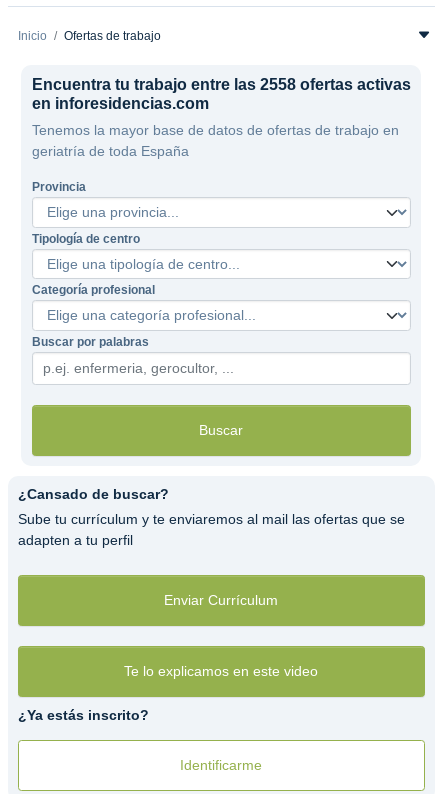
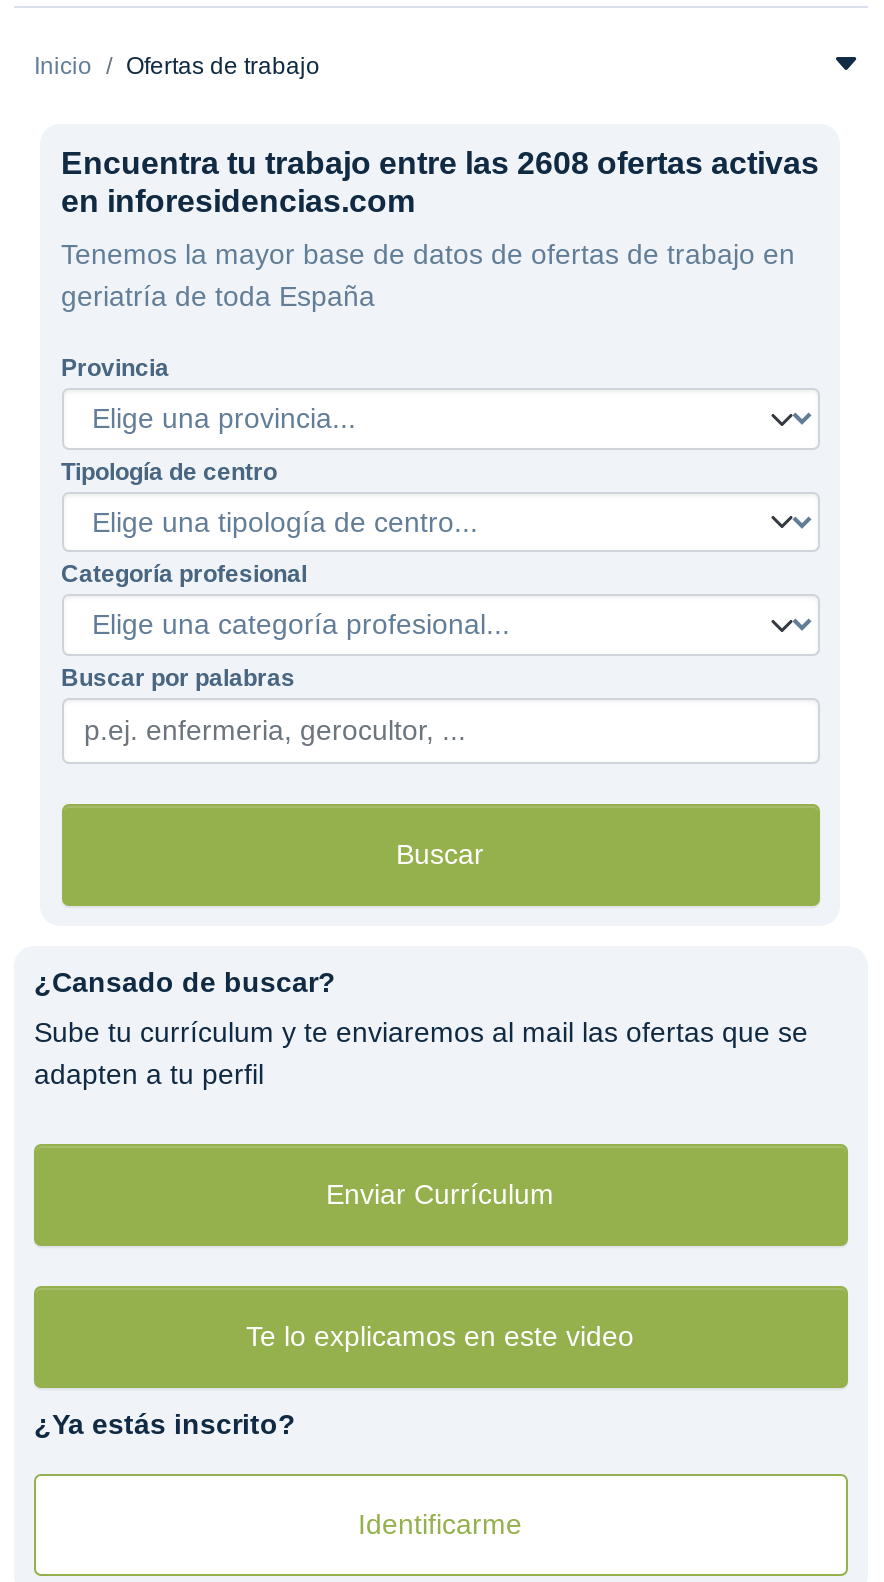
- Encuentra tu trabajo entre las 2558 ofertas activas
+ Encuentra tu trabajo entre las 2608 ofertas activas
